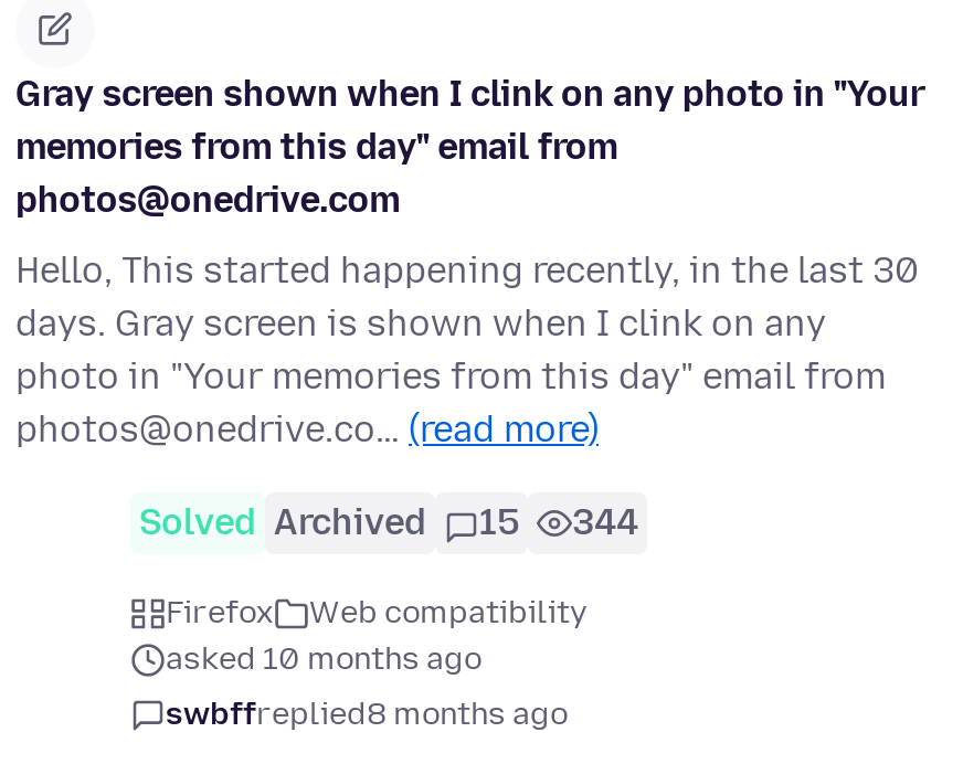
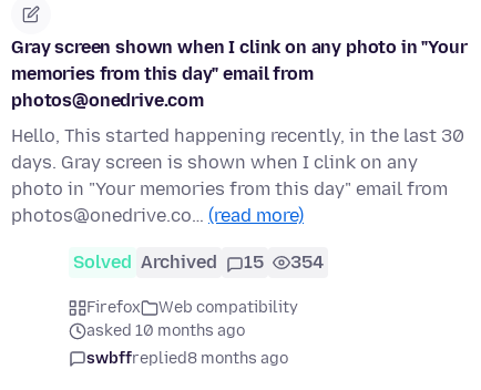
- Solved Archived 15 344
+ Solved Archived 15 354
